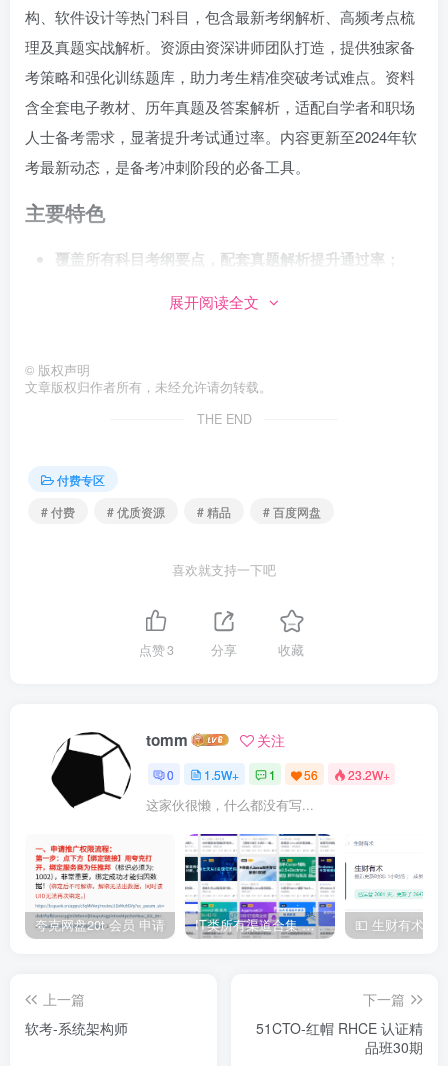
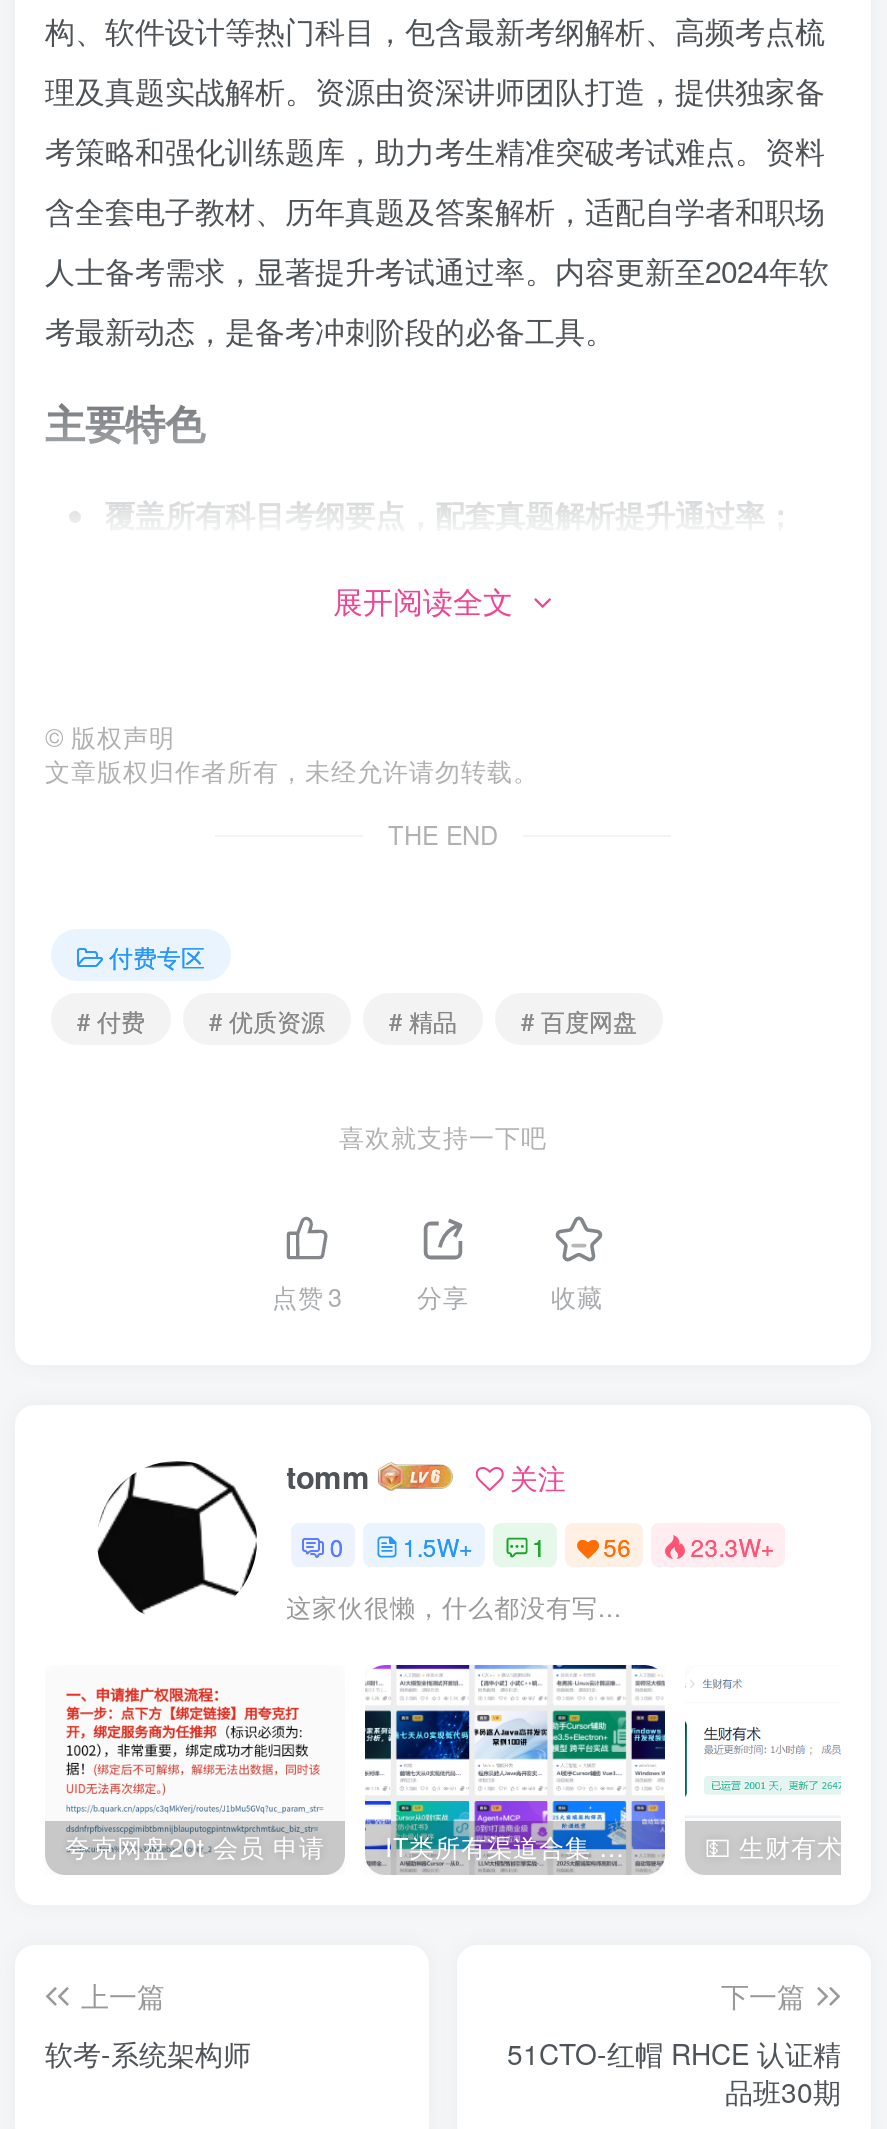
- 0 1.5W+ 1 56 23.2W+
+ 0 1.5W+ 1 56 23.3W+
